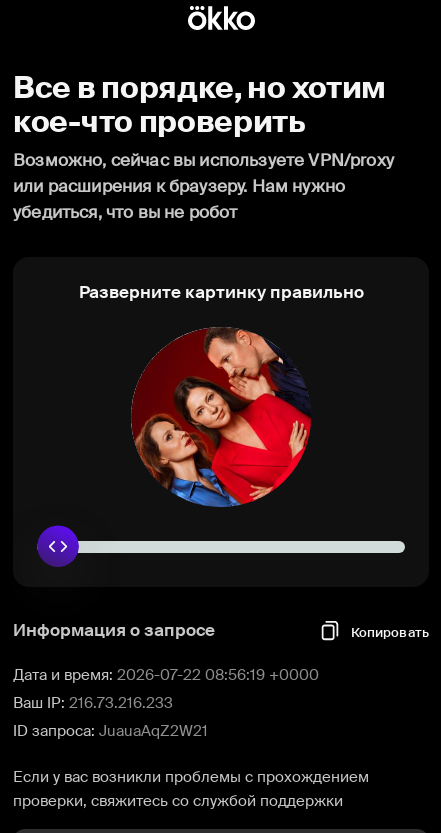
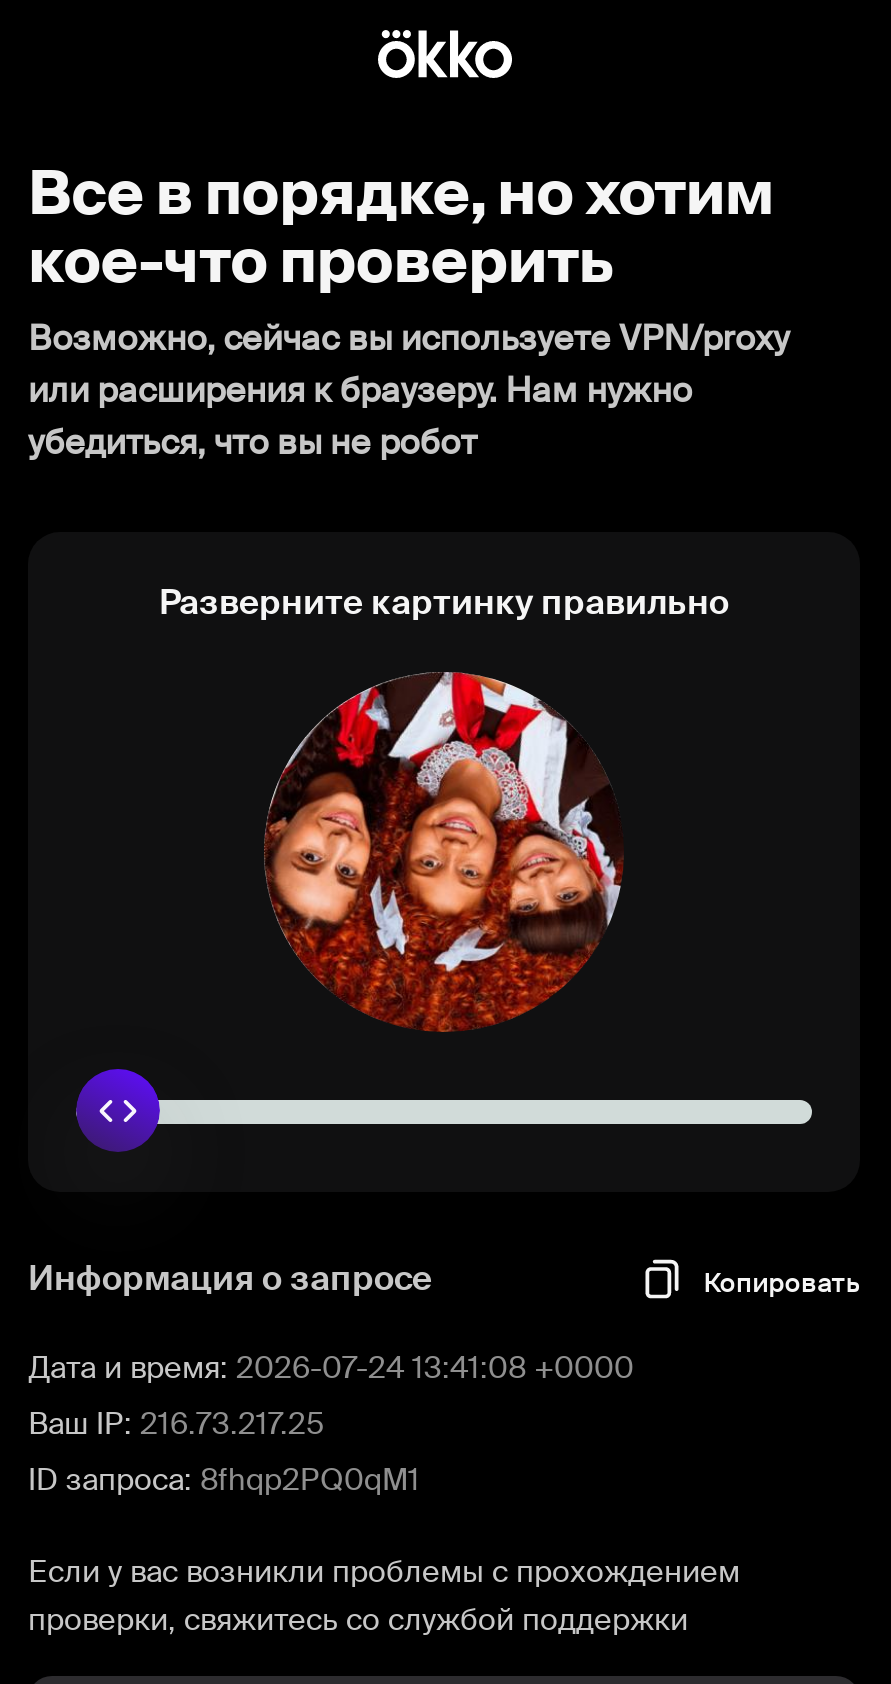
- [image]
+ [image]

- Дата и время: 2026-07-22 08:56:19 +0000
+ Дата и время: 2026-07-24 13:41:08 +0000

- Ваш IP: 216.73.216.233
+ Ваш IP: 216.73.217.25

- ID запроса: JuauaAqZ2W21
+ ID запроса: 8fhqp2PQ0qM1
